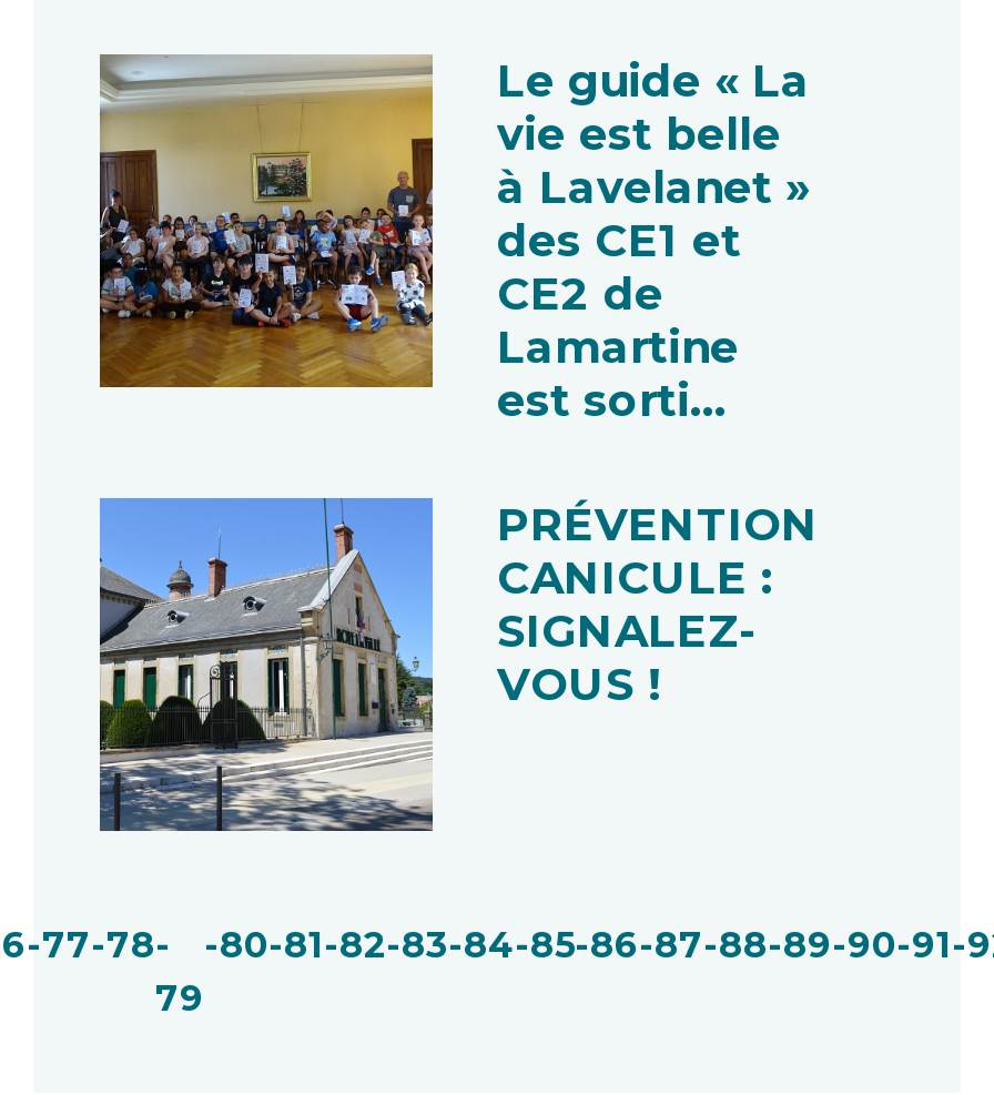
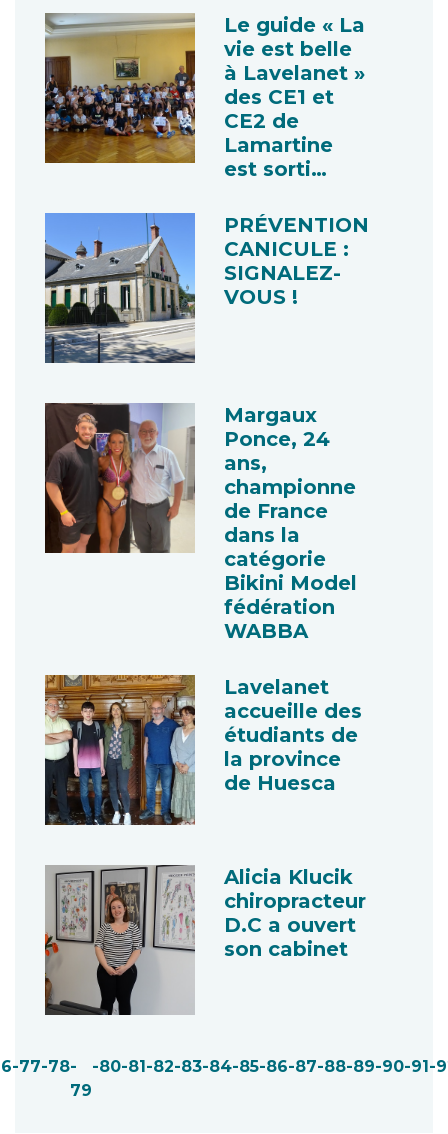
+ [image]
+ Margaux
+ Ponce, 24
+ ans,
+ championne
+ de France
+ dans la
+ catégorie
+ Bikini Model
+ fédération
+ WABBA
+ Lavelanet
+ accueille des
+ étudiants de
+ la province
+ de Huesca

+ [image]
+ Alicia Klucik
+ chiropracteur
+ D.C a ouvert
+ son cabinet

+ [image]
